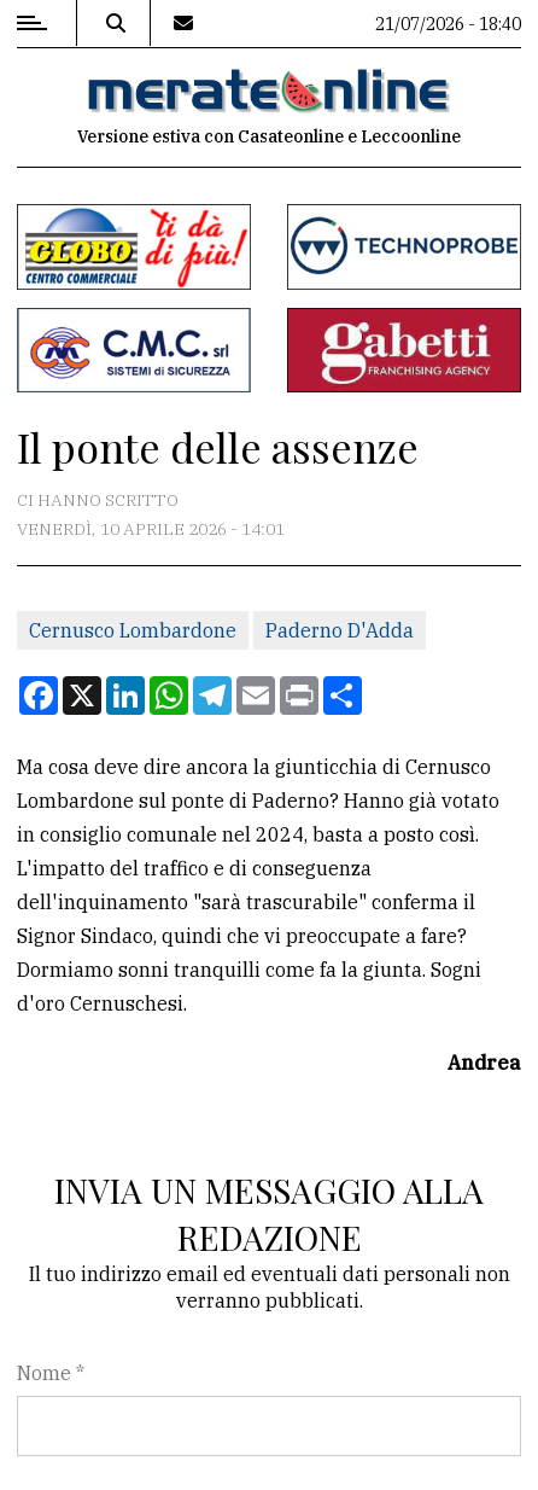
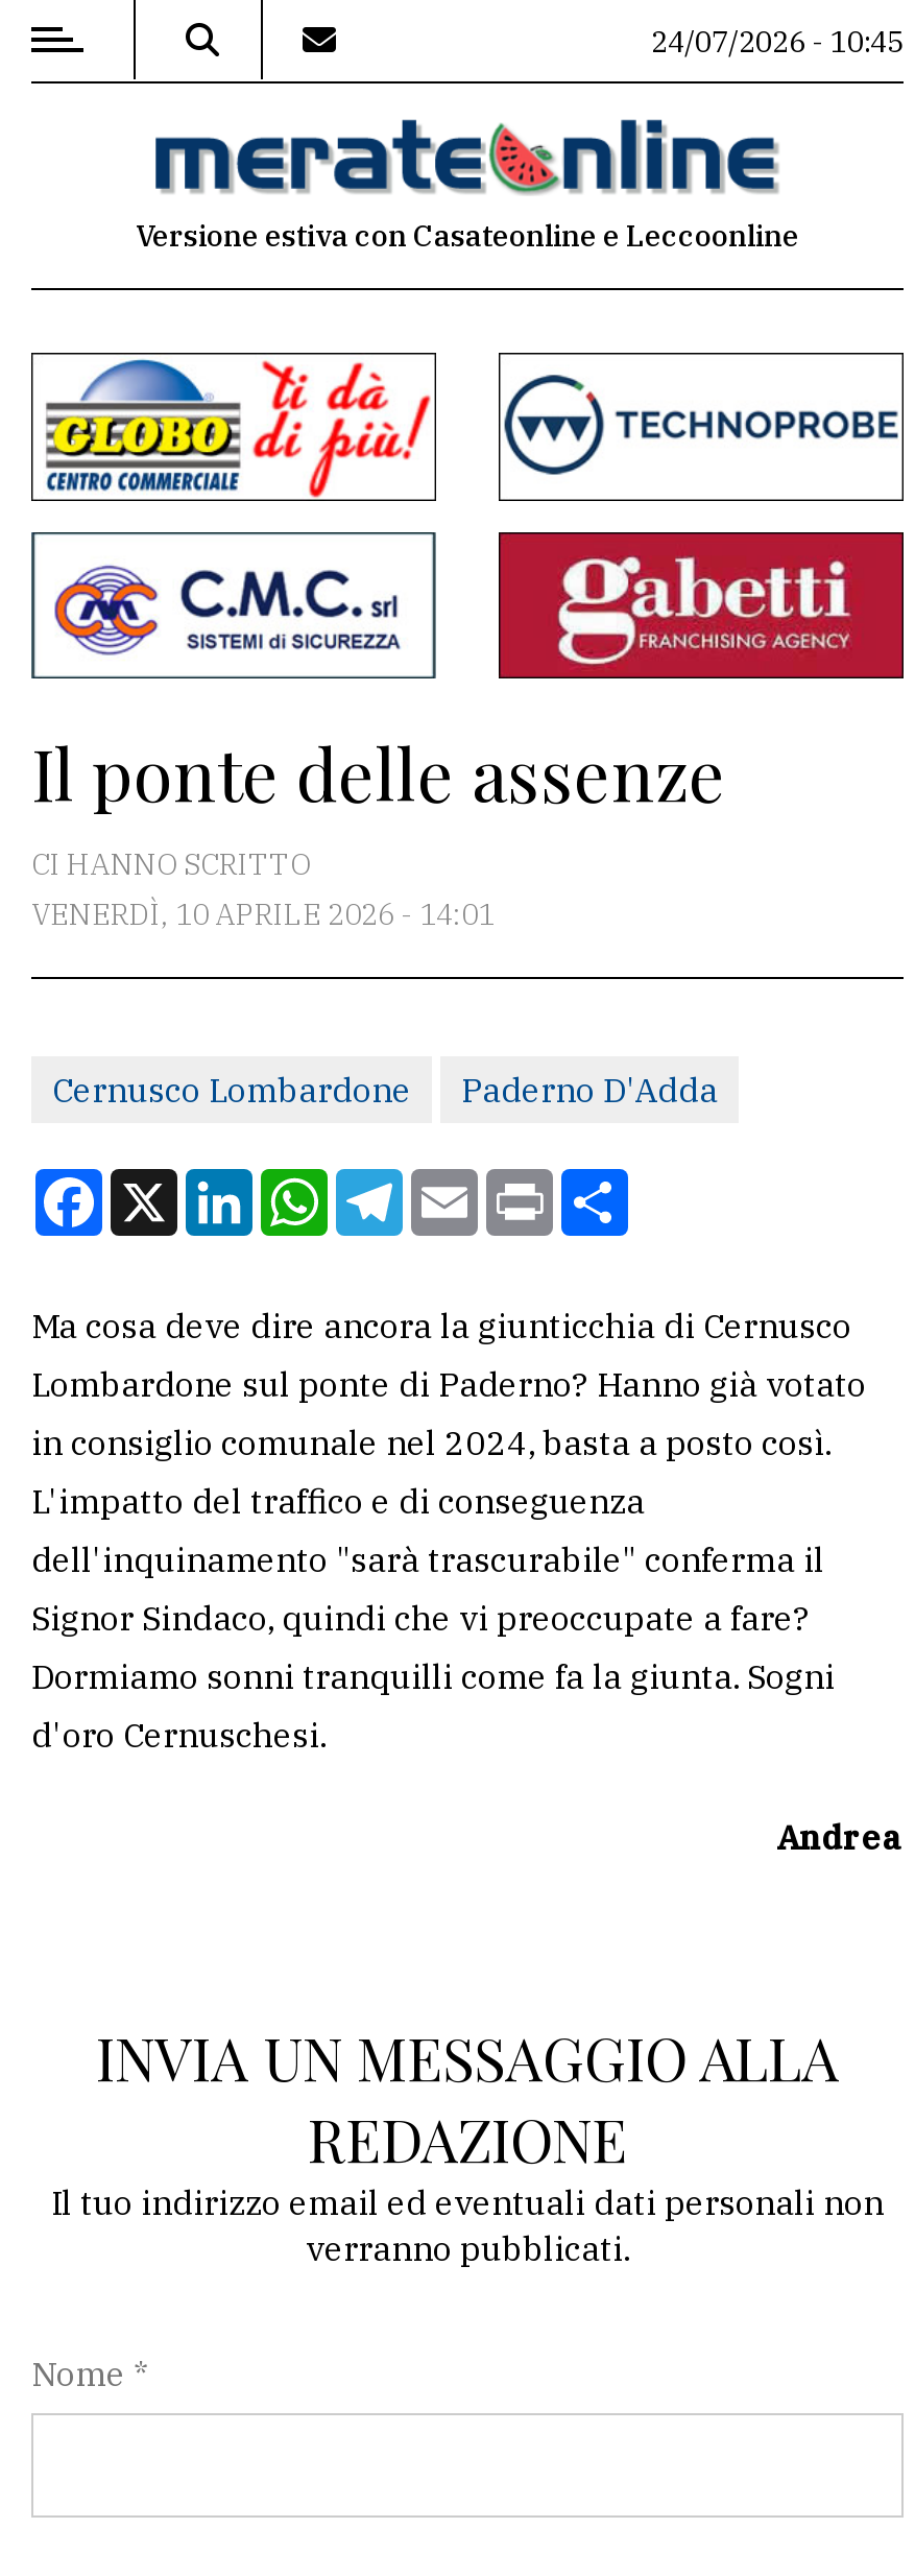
- 21/07/2026 - 18:40
+ 24/07/2026 - 10:45
